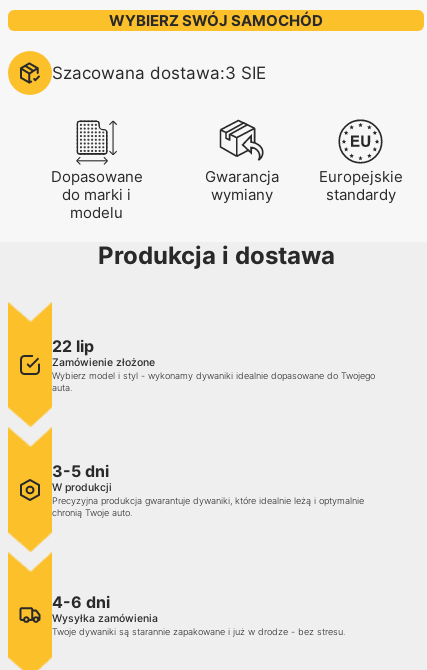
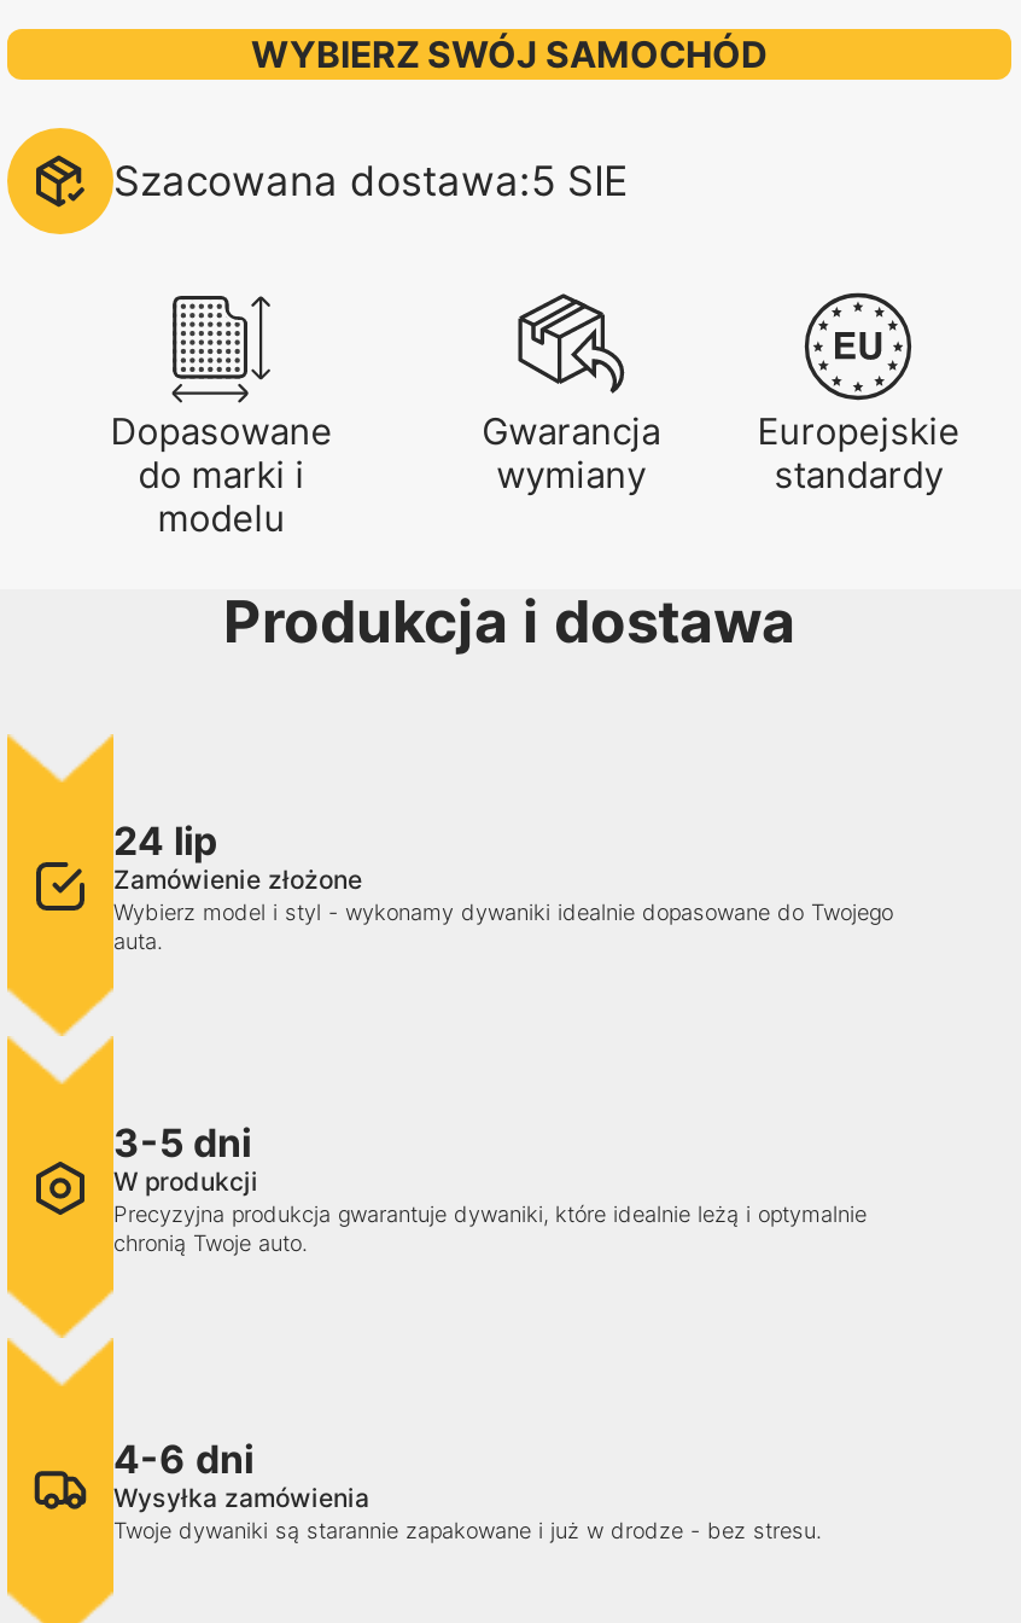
- Szacowana dostawa:3 SIE
+ Szacowana dostawa:5 SIE

- 22 lip
+ 24 lip
